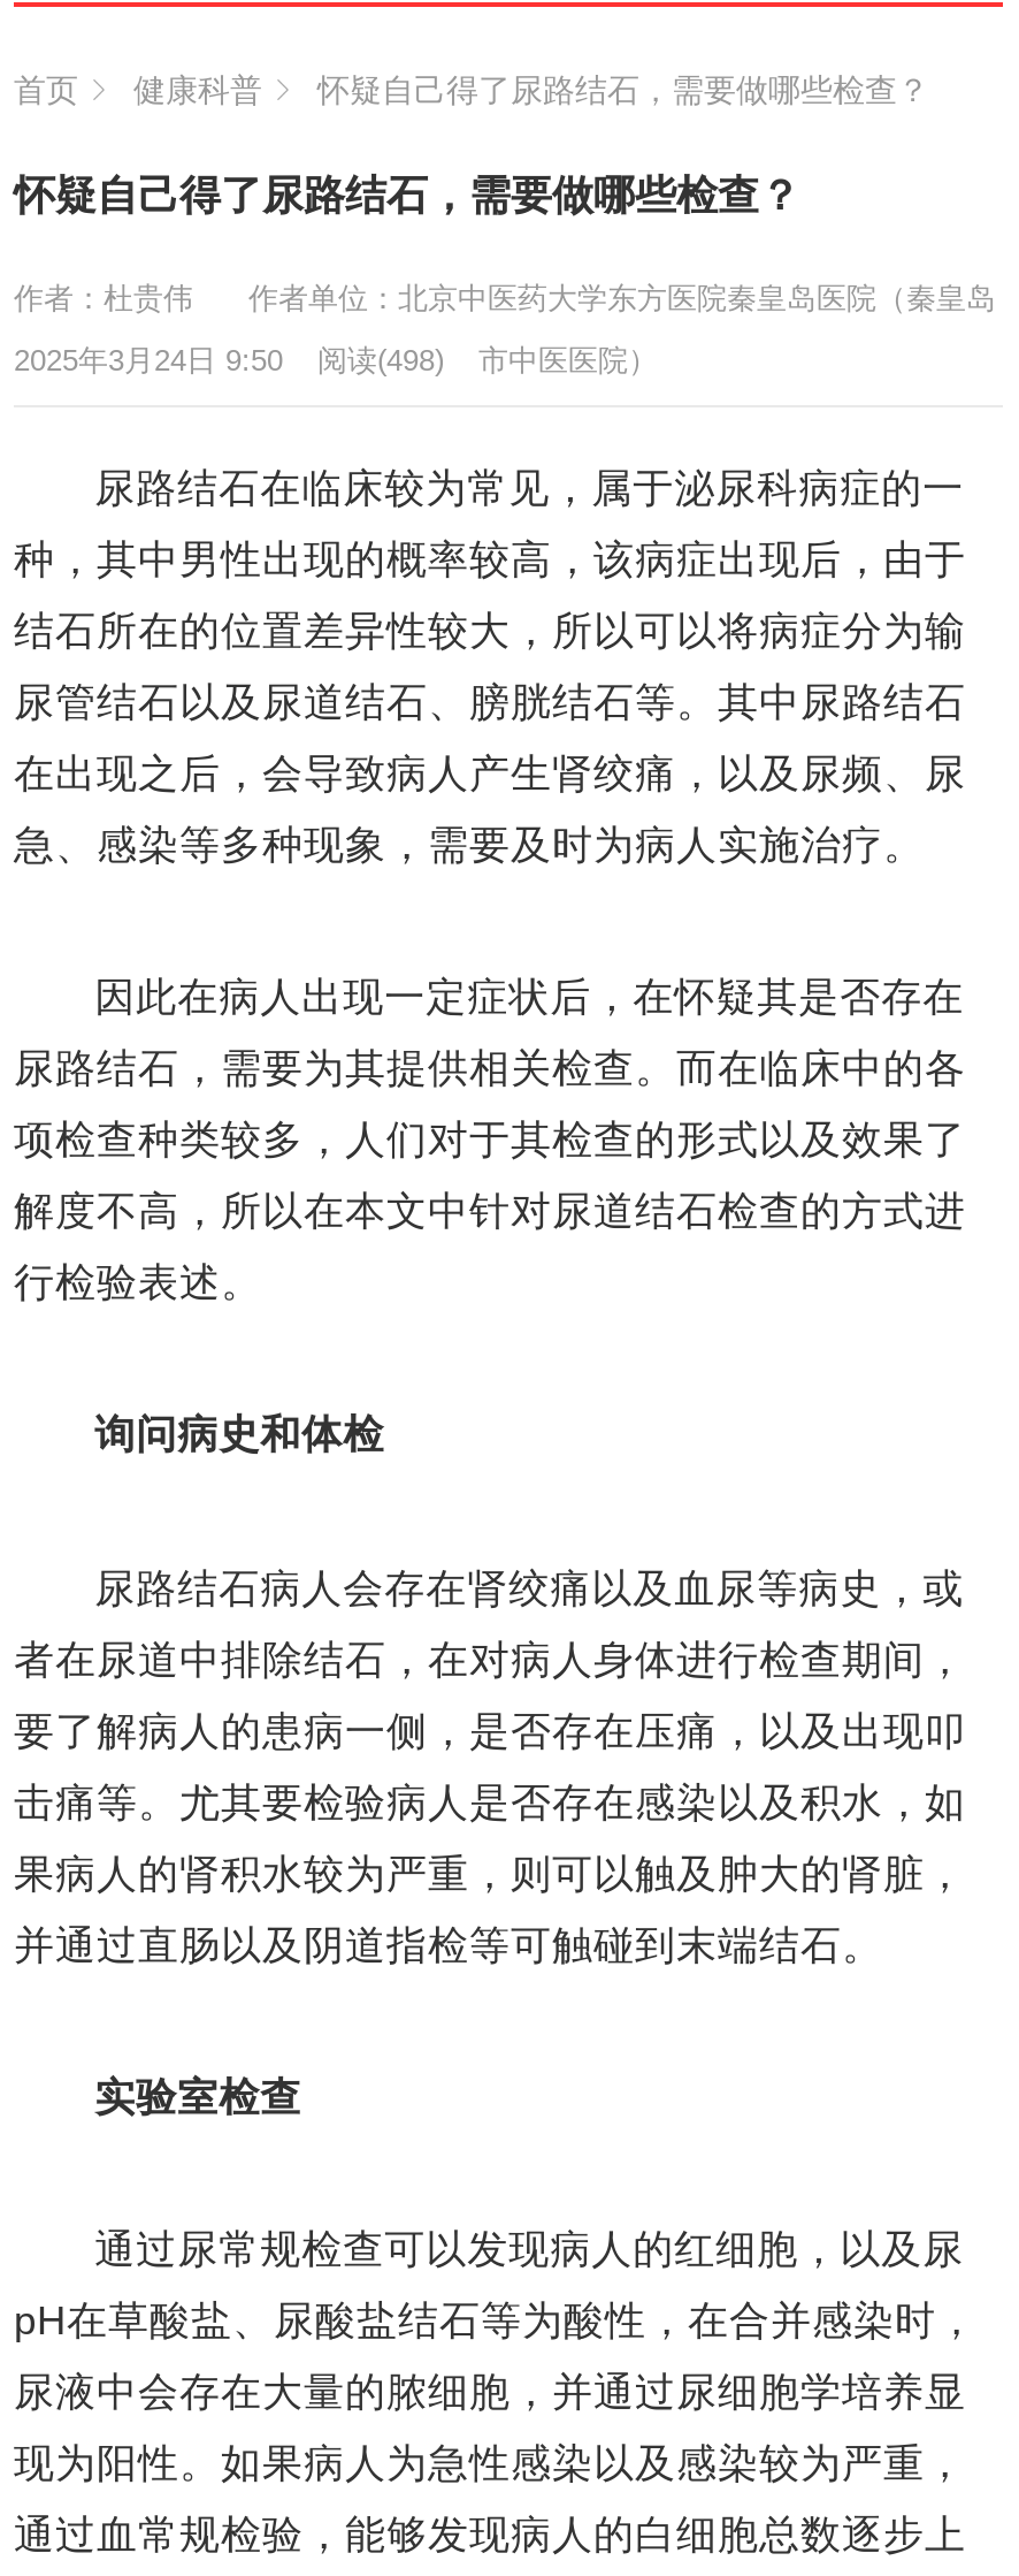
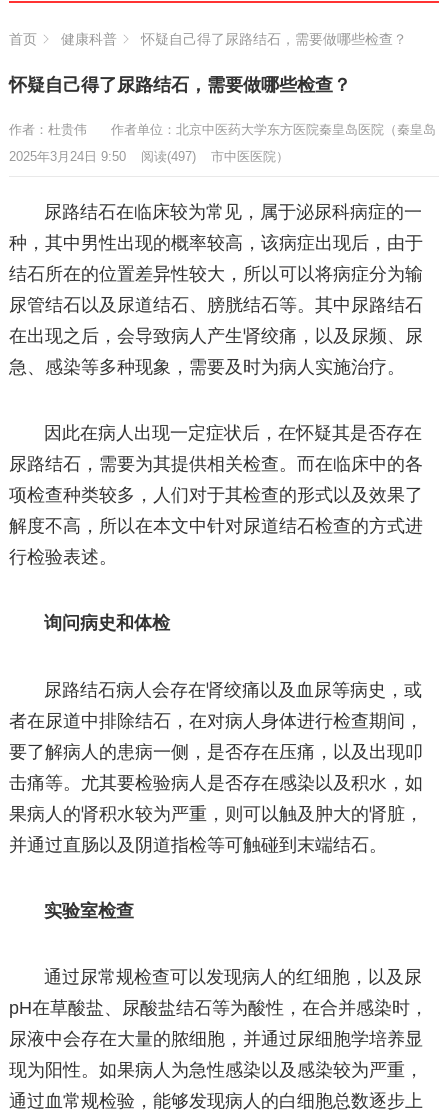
- 2025年3月24日 9:50 阅读(498) 市中医医院）
+ 2025年3月24日 9:50 阅读(497) 市中医医院）
